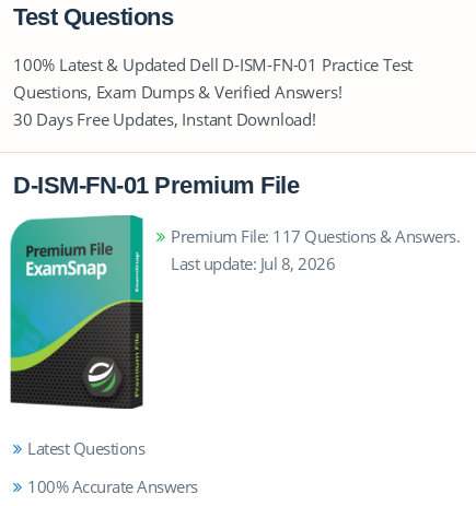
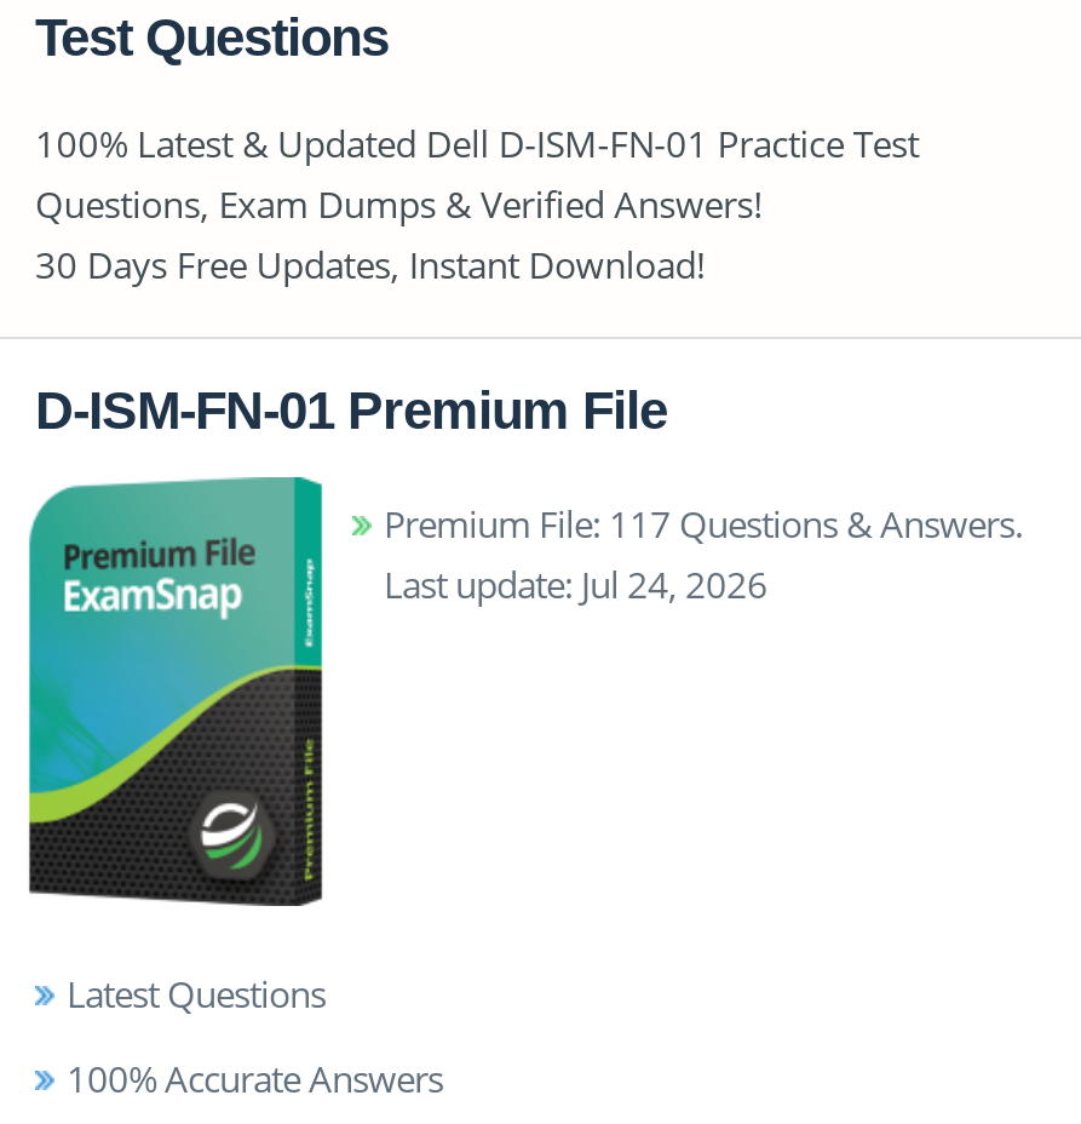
- Last update: Jul 8, 2026
+ Last update: Jul 24, 2026
